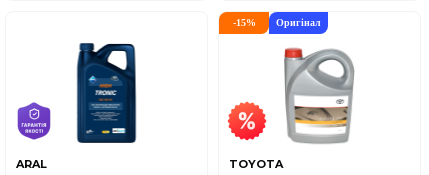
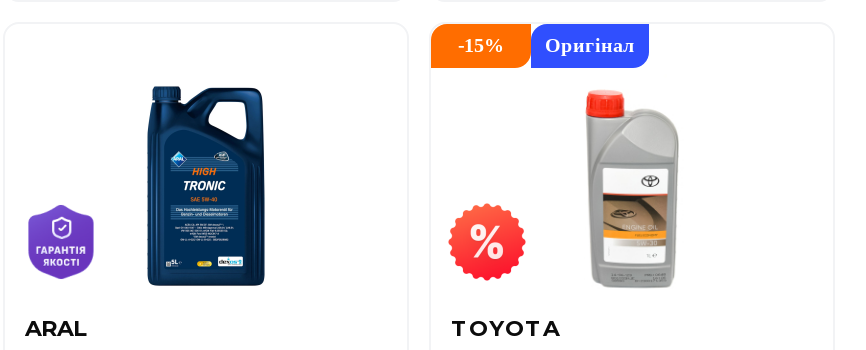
- [image]
+ [image]
